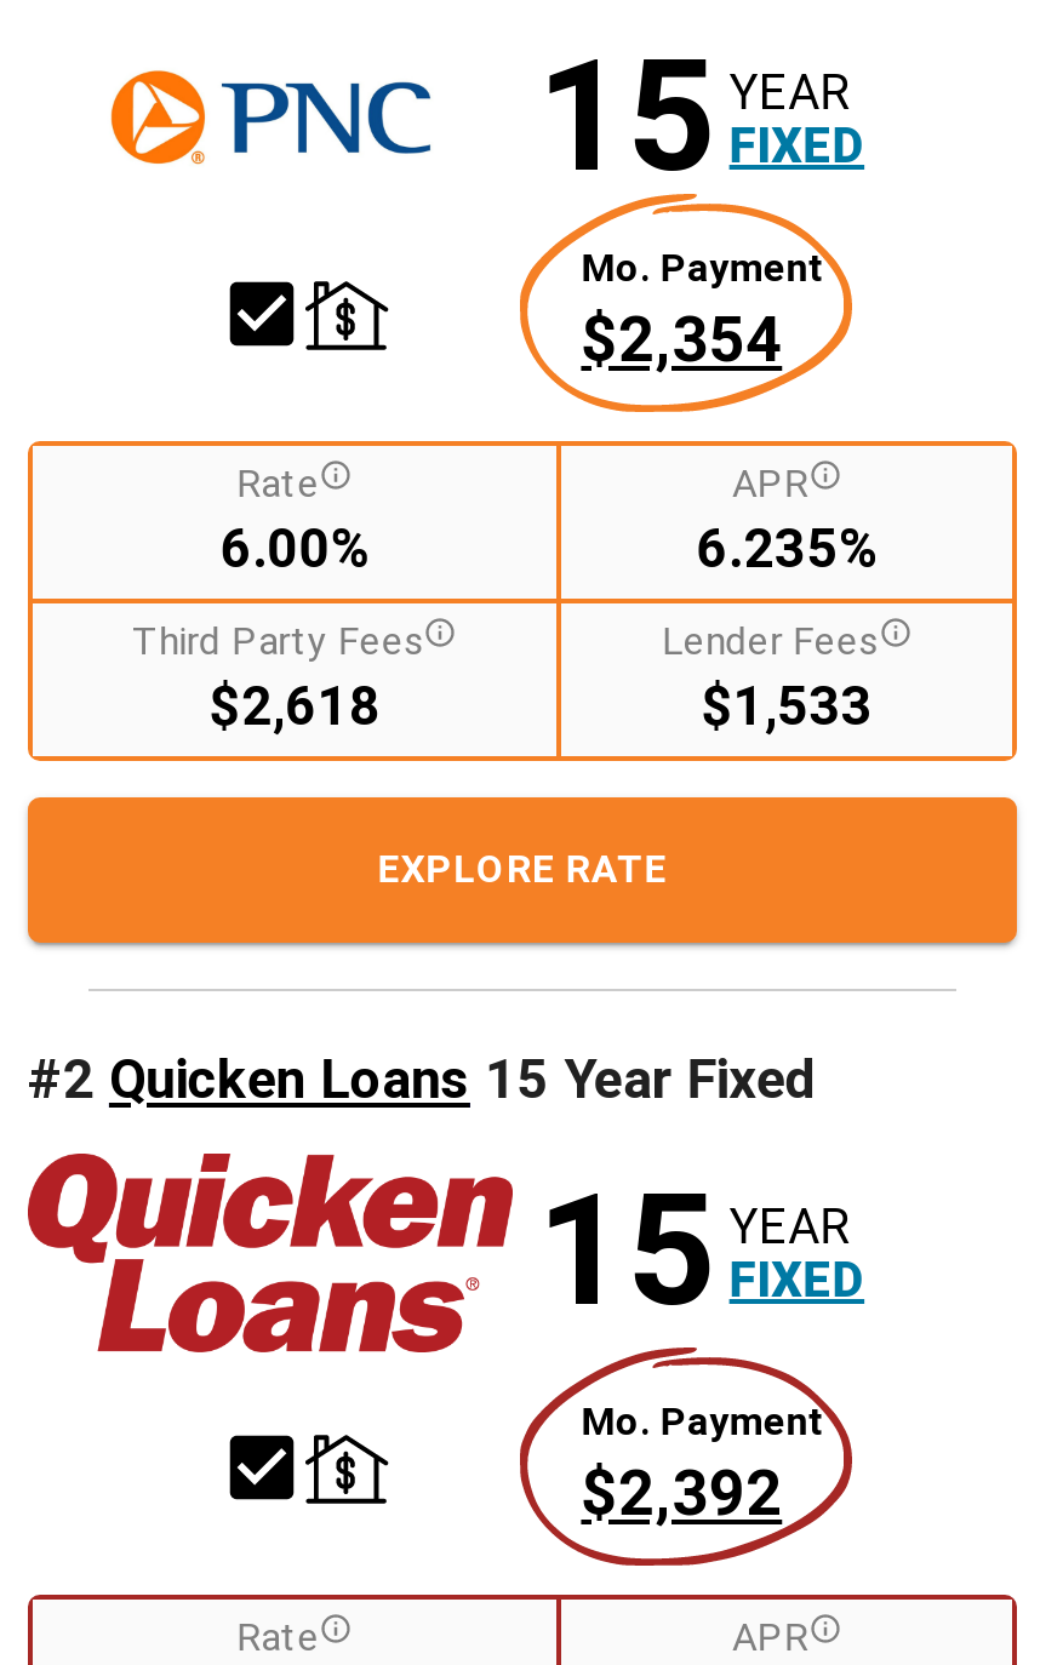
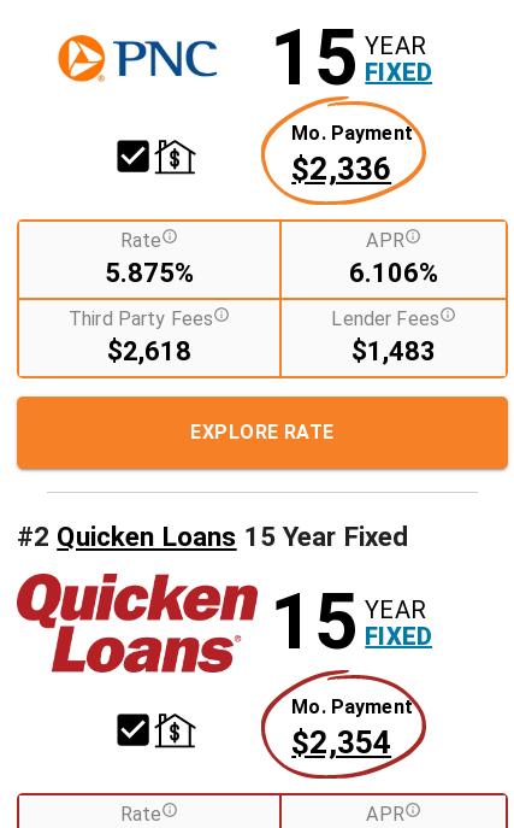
- $2,354
+ $2,336

- 6.00%
+ 5.875%

- 6.235%
+ 6.106%

- $1,533
+ $1,483

- $2,392
+ $2,354
